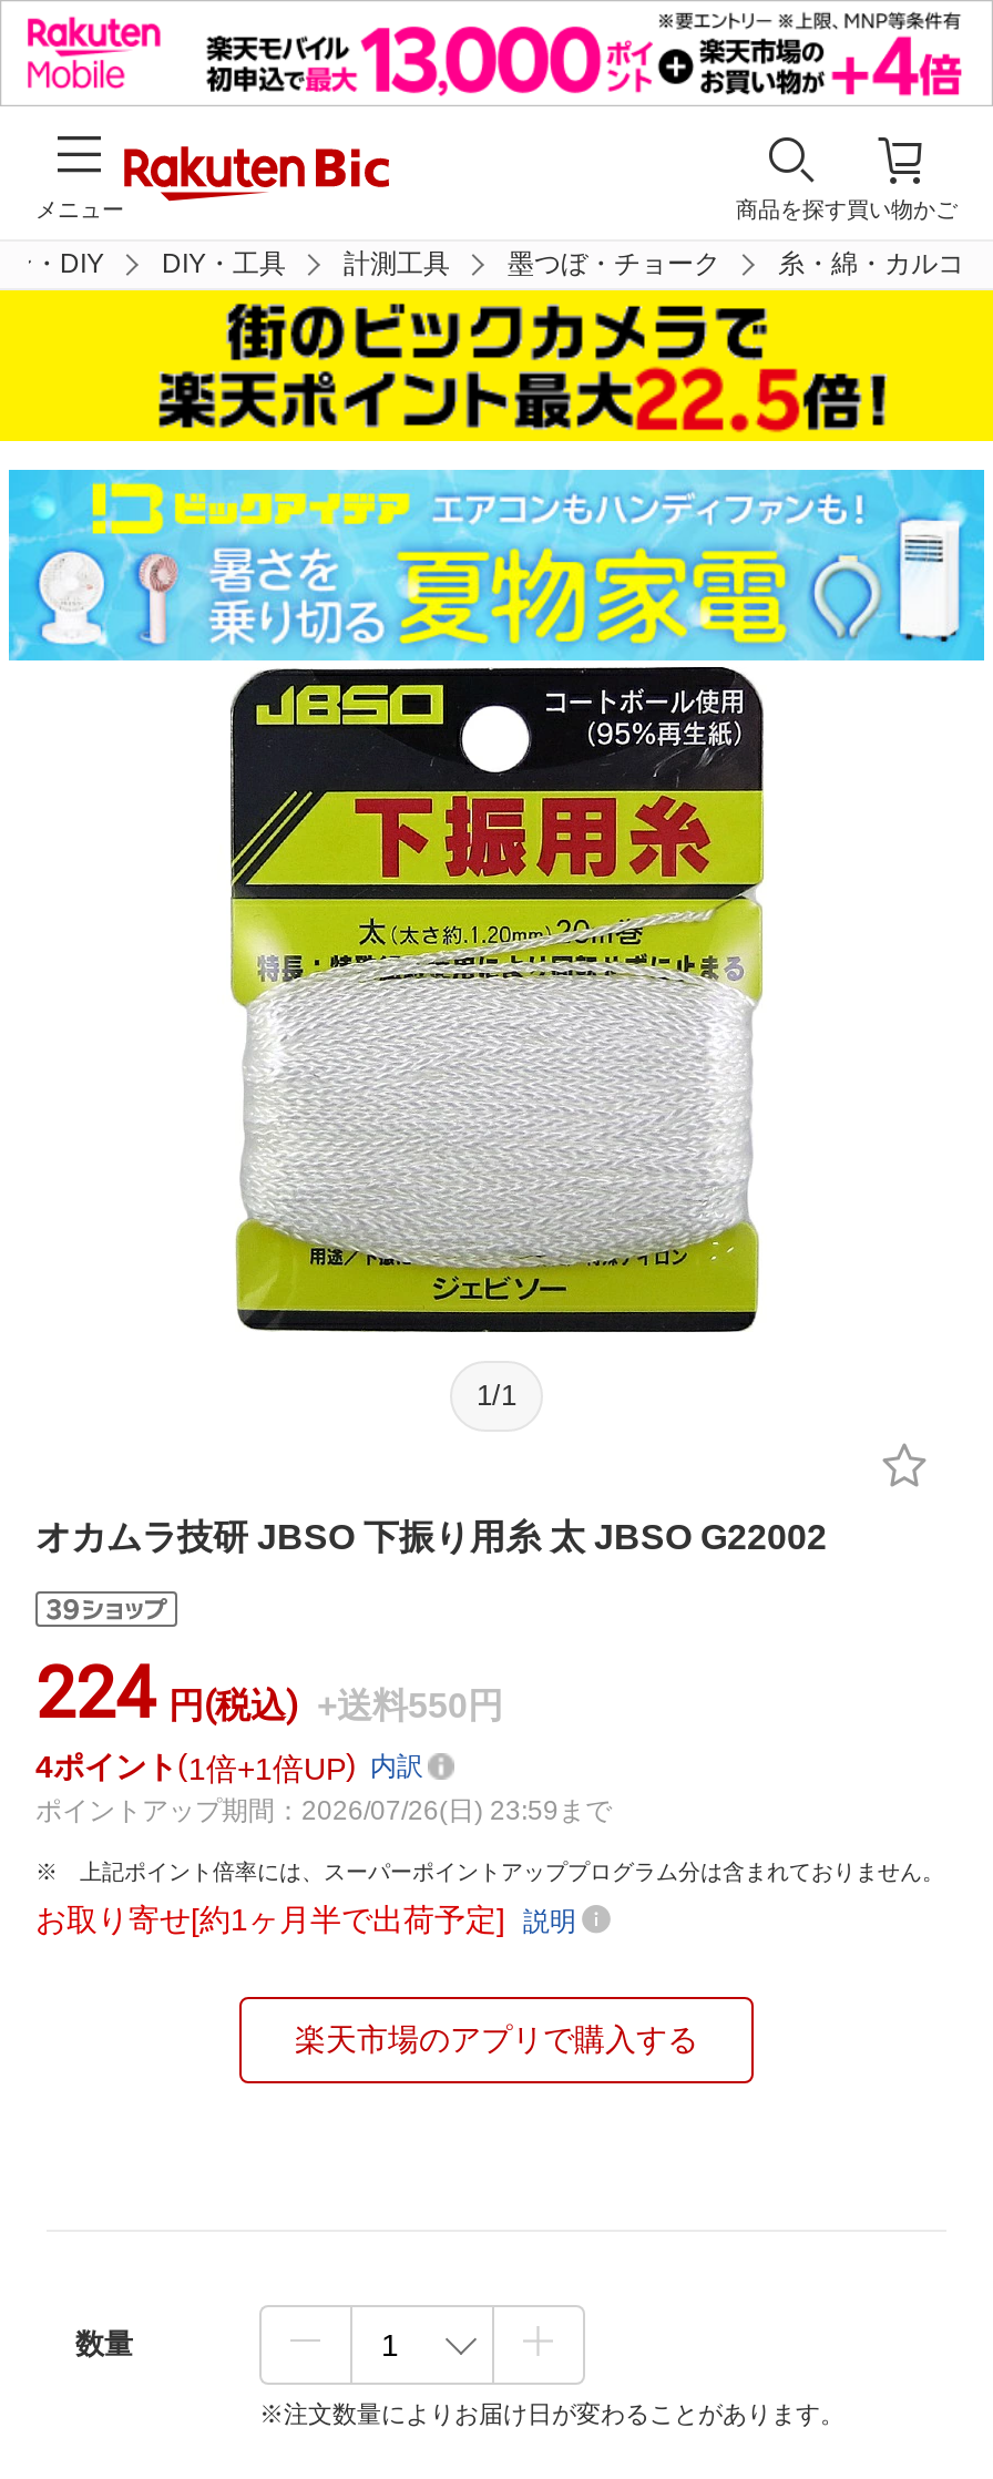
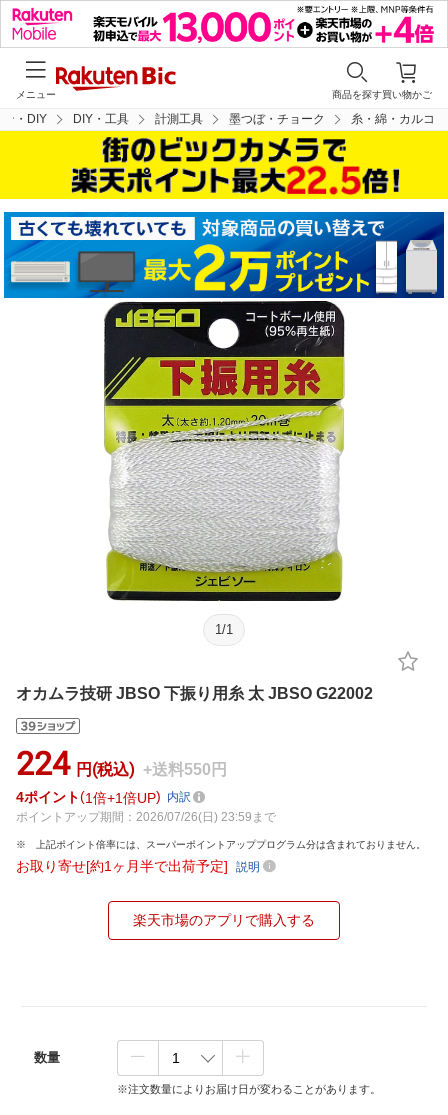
- [image]
+ [image]
